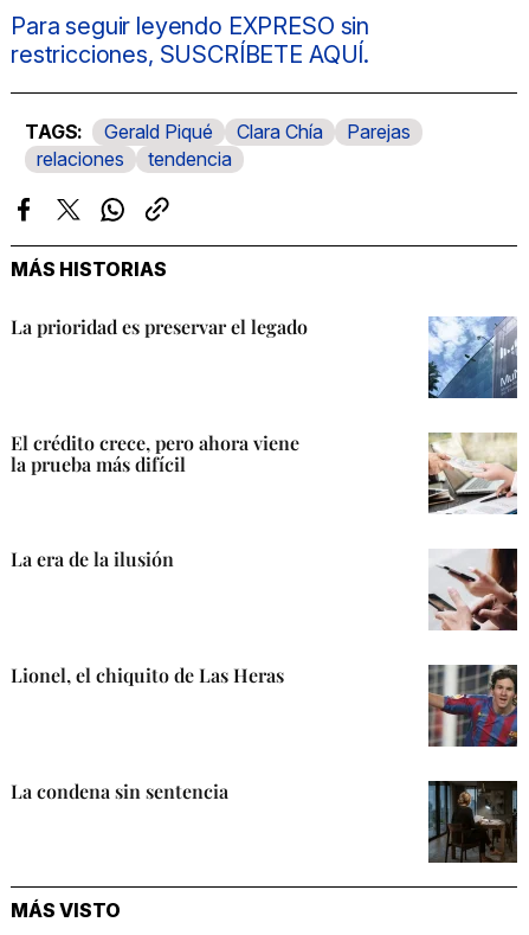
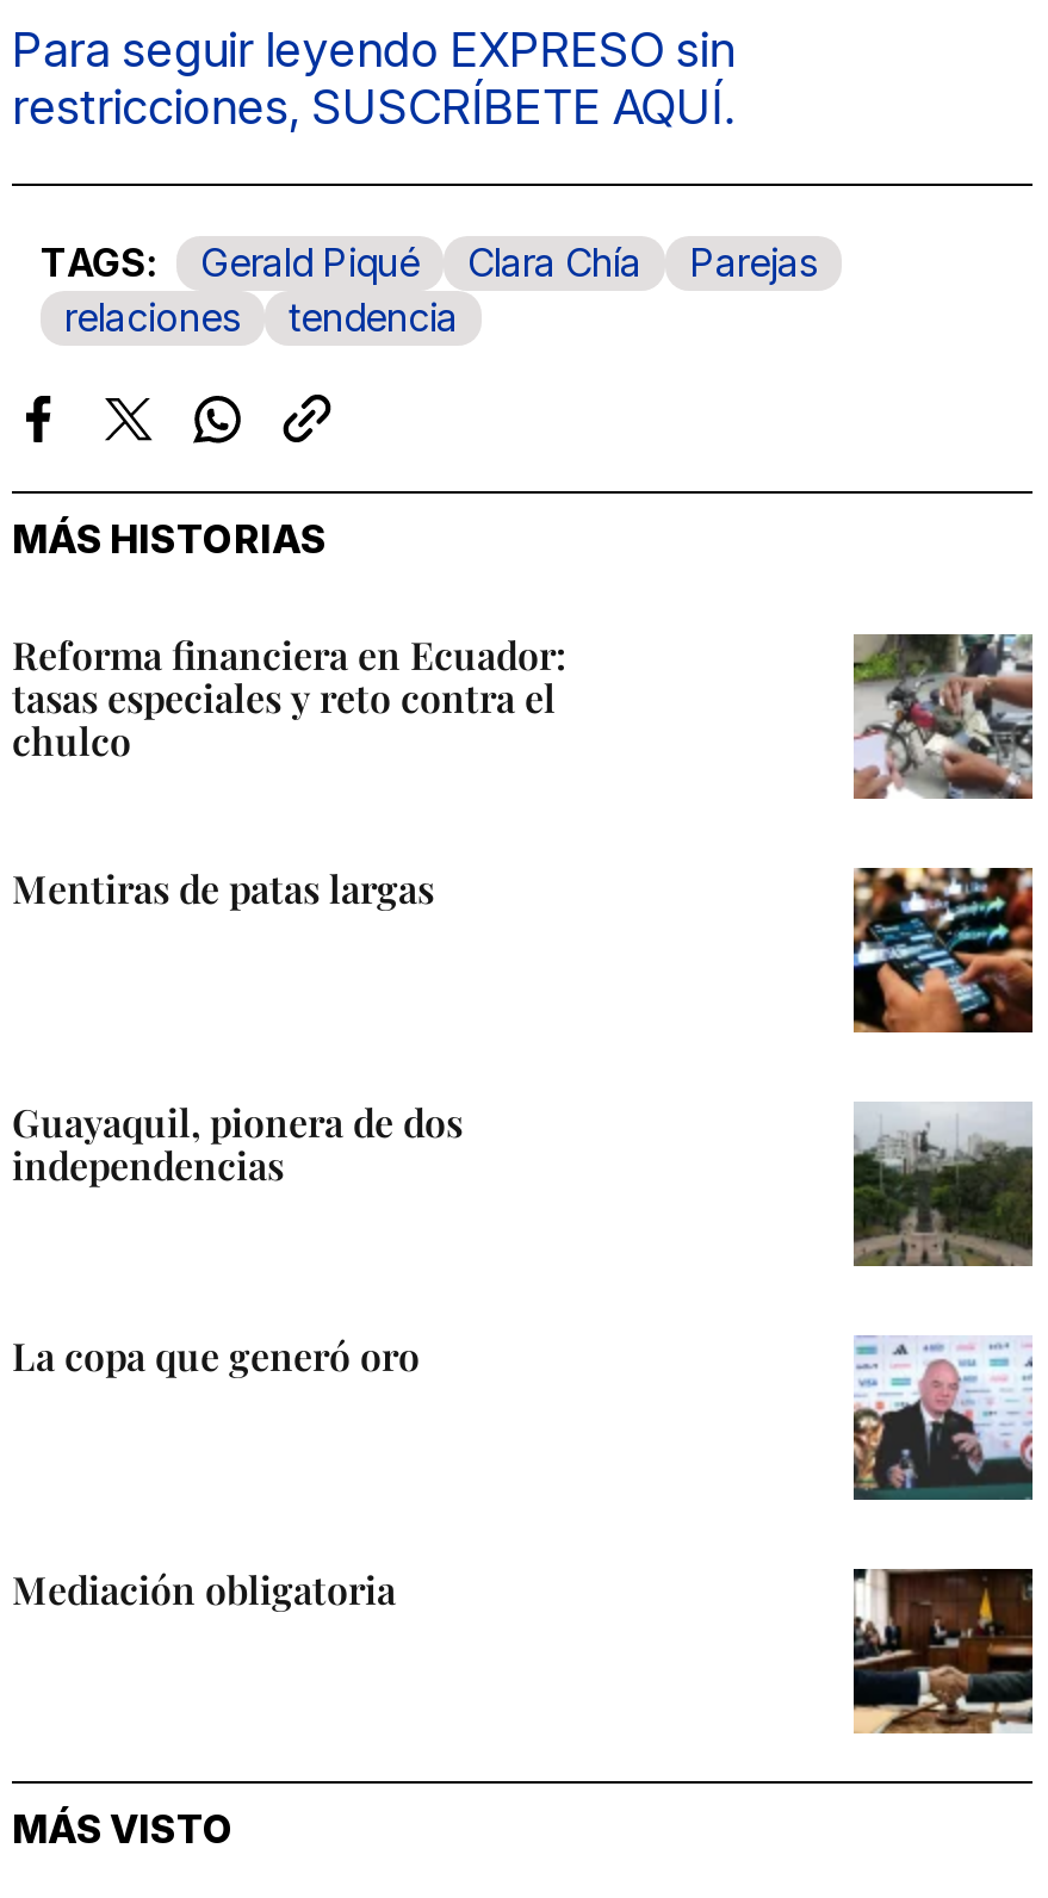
- La prioridad es preservar el legado
+ Reforma financiera en Ecuador:
+ tasas especiales y reto contra el
+ chulco

- [image]
+ [image]

- El crédito crece, pero ahora viene
- la prueba más difícil
+ Mentiras de patas largas

- [image]
+ [image]

- La era de la ilusión
+ Guayaquil, pionera de dos
+ independencias

- [image]
+ [image]

- Lionel, el chiquito de Las Heras
+ La copa que generó oro

- [image]
+ [image]

- La condena sin sentencia
+ Mediación obligatoria

- [image]
+ [image]
